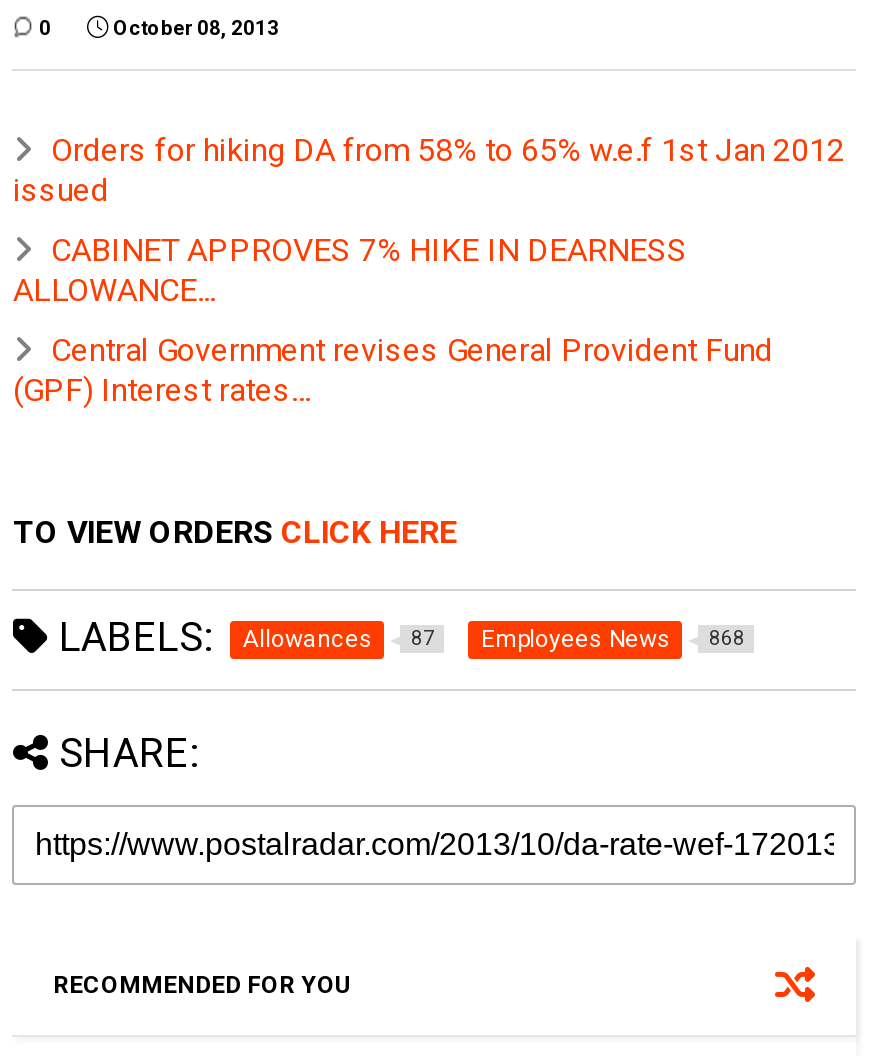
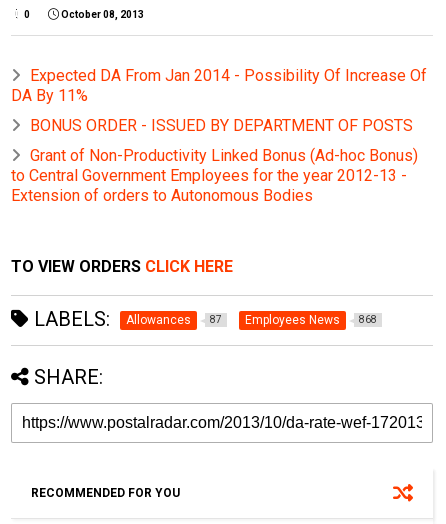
- Orders for hiking DA from 58% to 65% w.e.f 1st Jan 2012
- issued
+ Expected DA From Jan 2014 - Possibility Of Increase Of
+ DA By 11%

- CABINET APPROVES 7% HIKE IN DEARNESS
- ALLOWANCE...
+ BONUS ORDER - ISSUED BY DEPARTMENT OF POSTS

- Central Government revises General Provident Fund
- (GPF) Interest rates…
+ Grant of Non-Productivity Linked Bonus (Ad-hoc Bonus)
+ to Central Government Employees for the year 2012-13 -
+ Extension of orders to Autonomous Bodies
